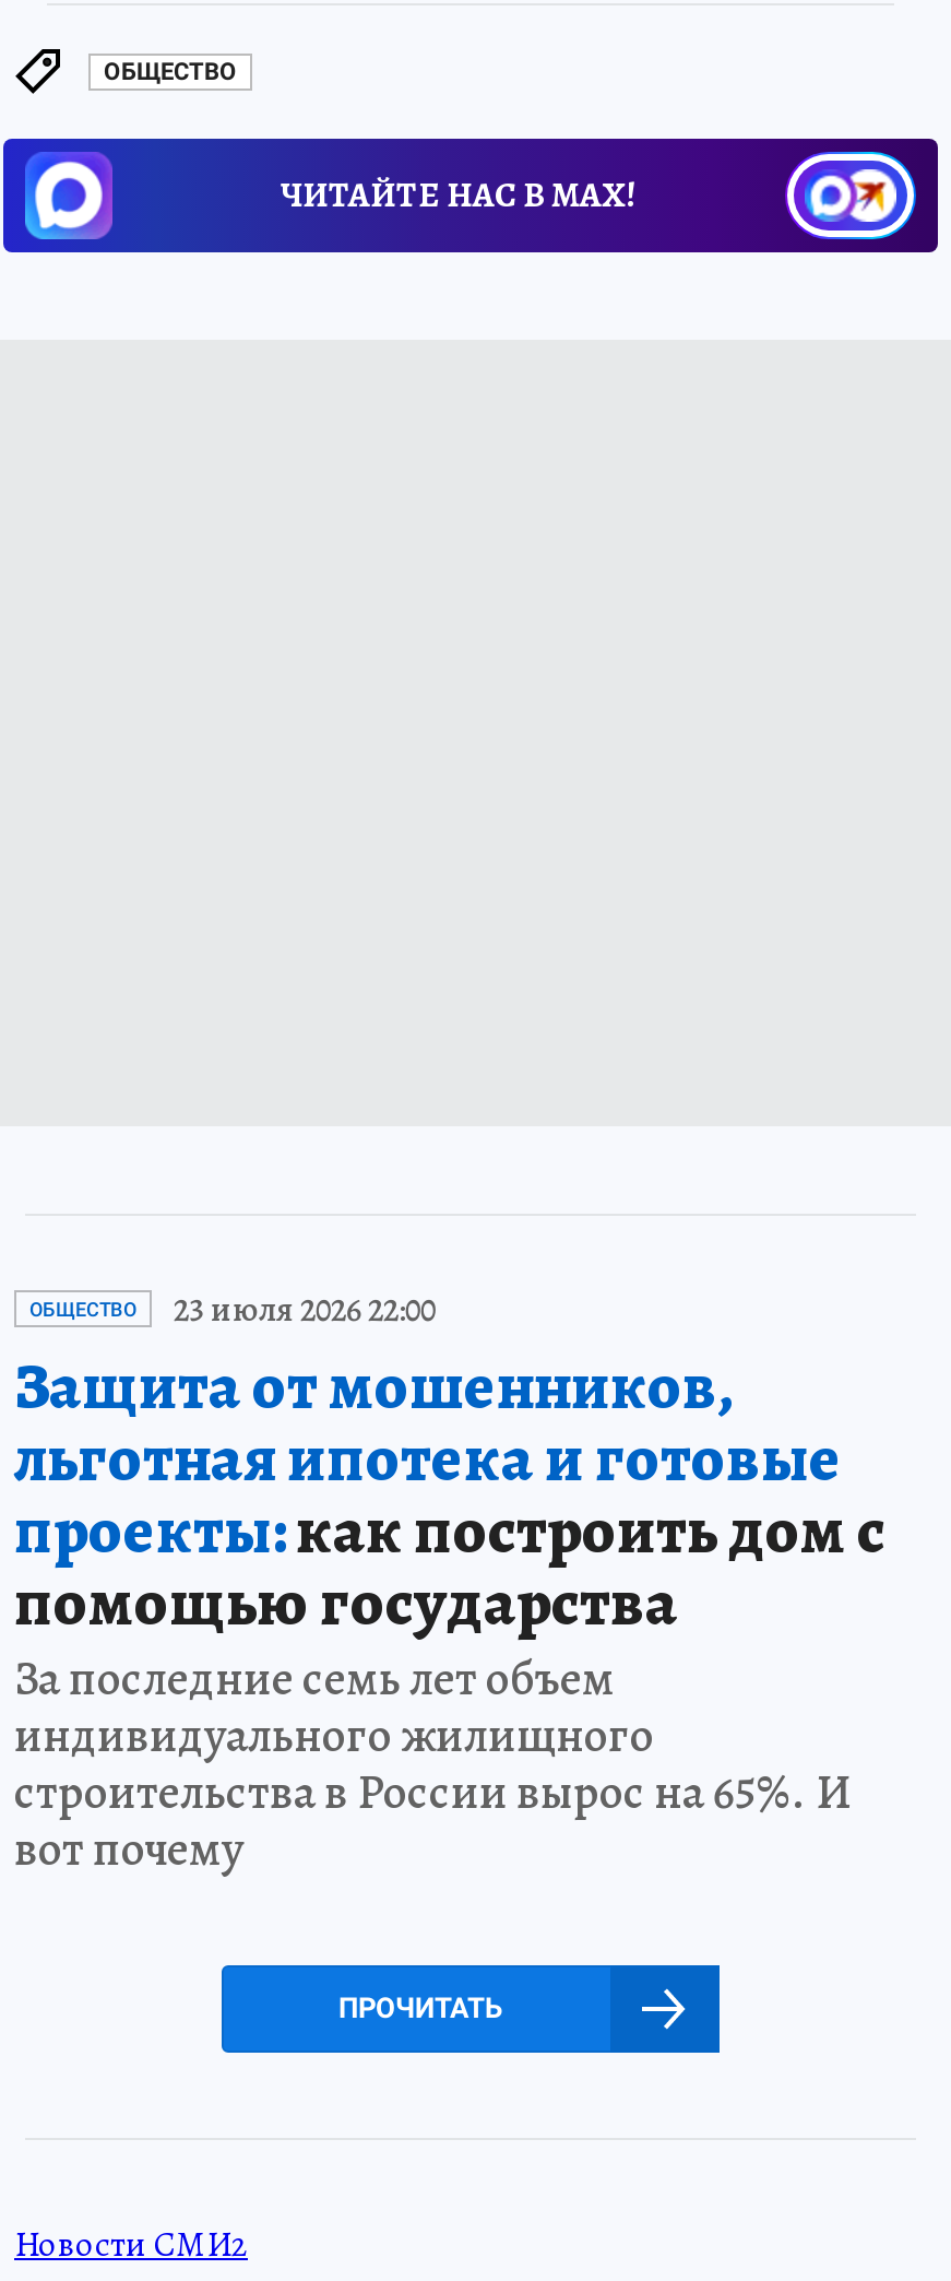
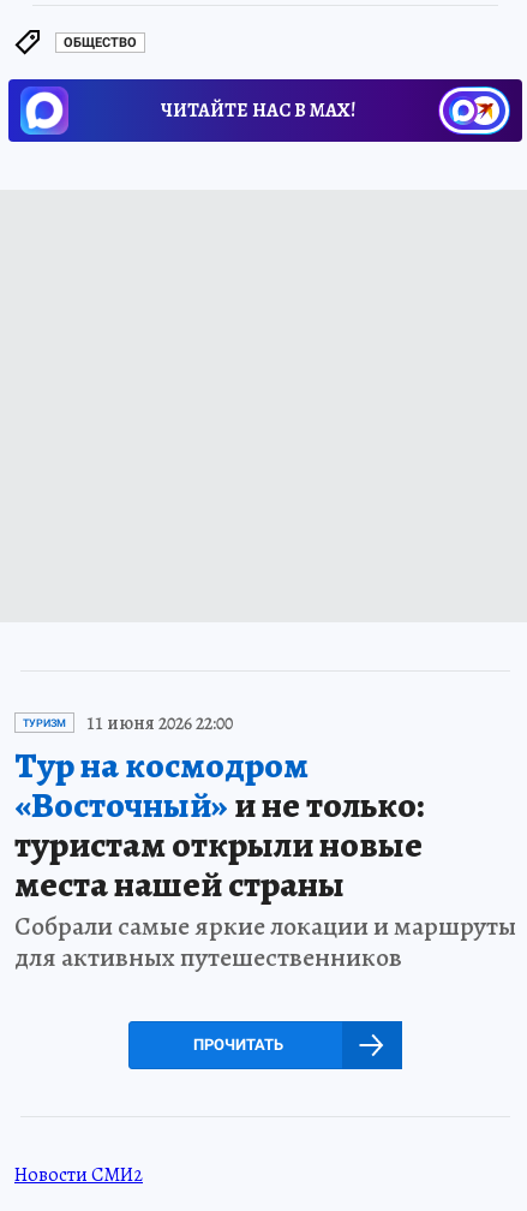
- ОБЩЕСТВО
- 23 июля 2026 22:00
- Защита от мошенников,
- льготная ипотека и готовые
- проекты:как построить дом с
- помощью государства
- За последние семь лет объем
- индивидуального жилищного
- строительства в России вырос на 65%. И
- вот почему
+ ТУРИЗМ
+ 11 июня 2026 22:00
+ Тур на космодром
+ «Восточный»и не только:
+ туристам открыли новые
+ места нашей страны
+ Собрали самые яркие локации и маршруты
+ для активных путешественников
